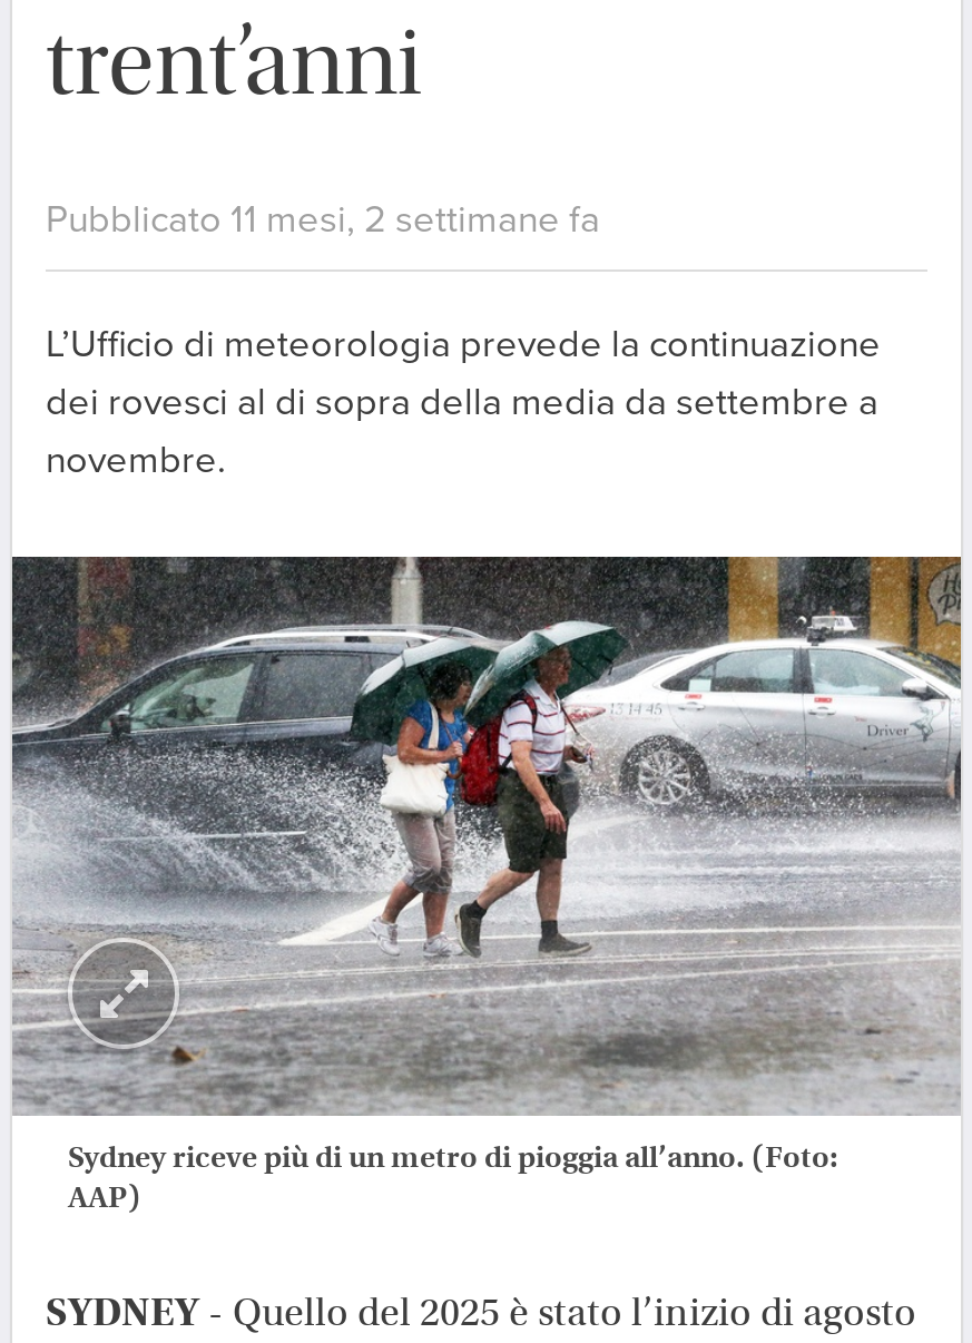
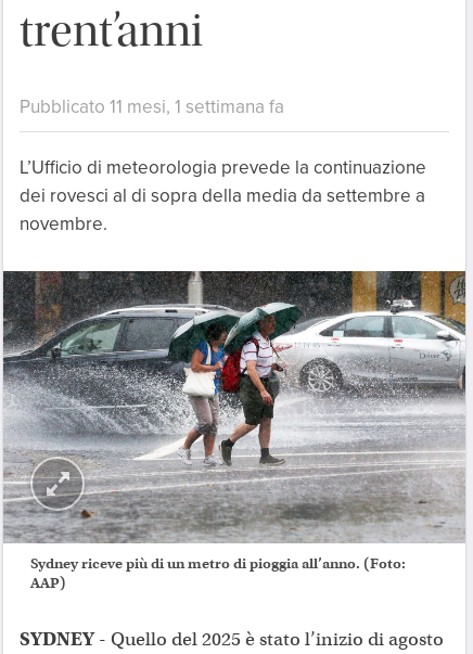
- Pubblicato 11 mesi, 2 settimane fa
+ Pubblicato 11 mesi, 1 settimana fa
